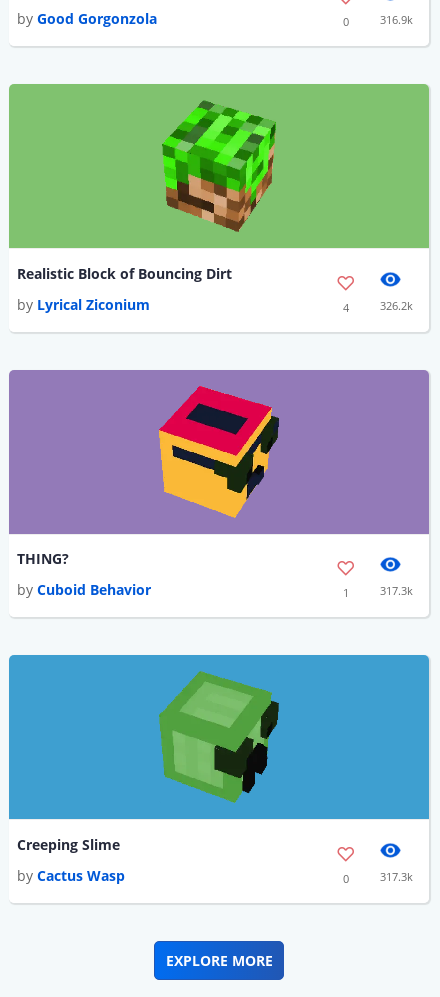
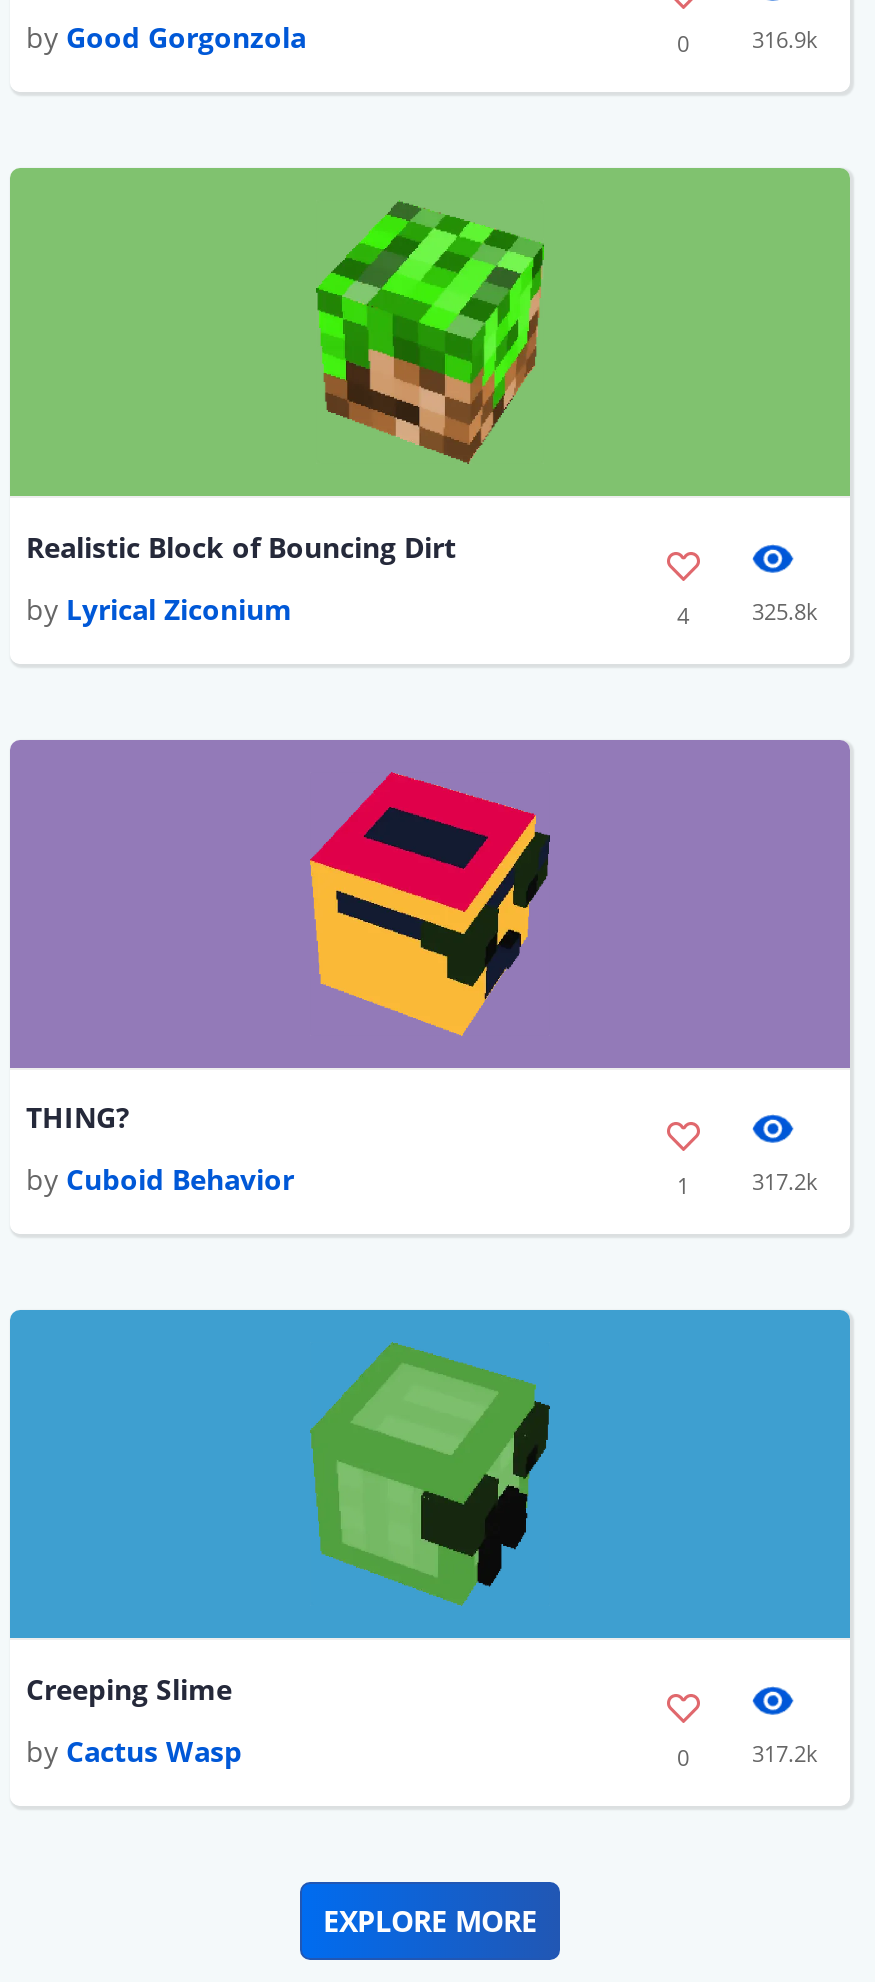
- 326.2k
+ 325.8k

- 317.3k
+ 317.2k

- 317.3k
+ 317.2k
